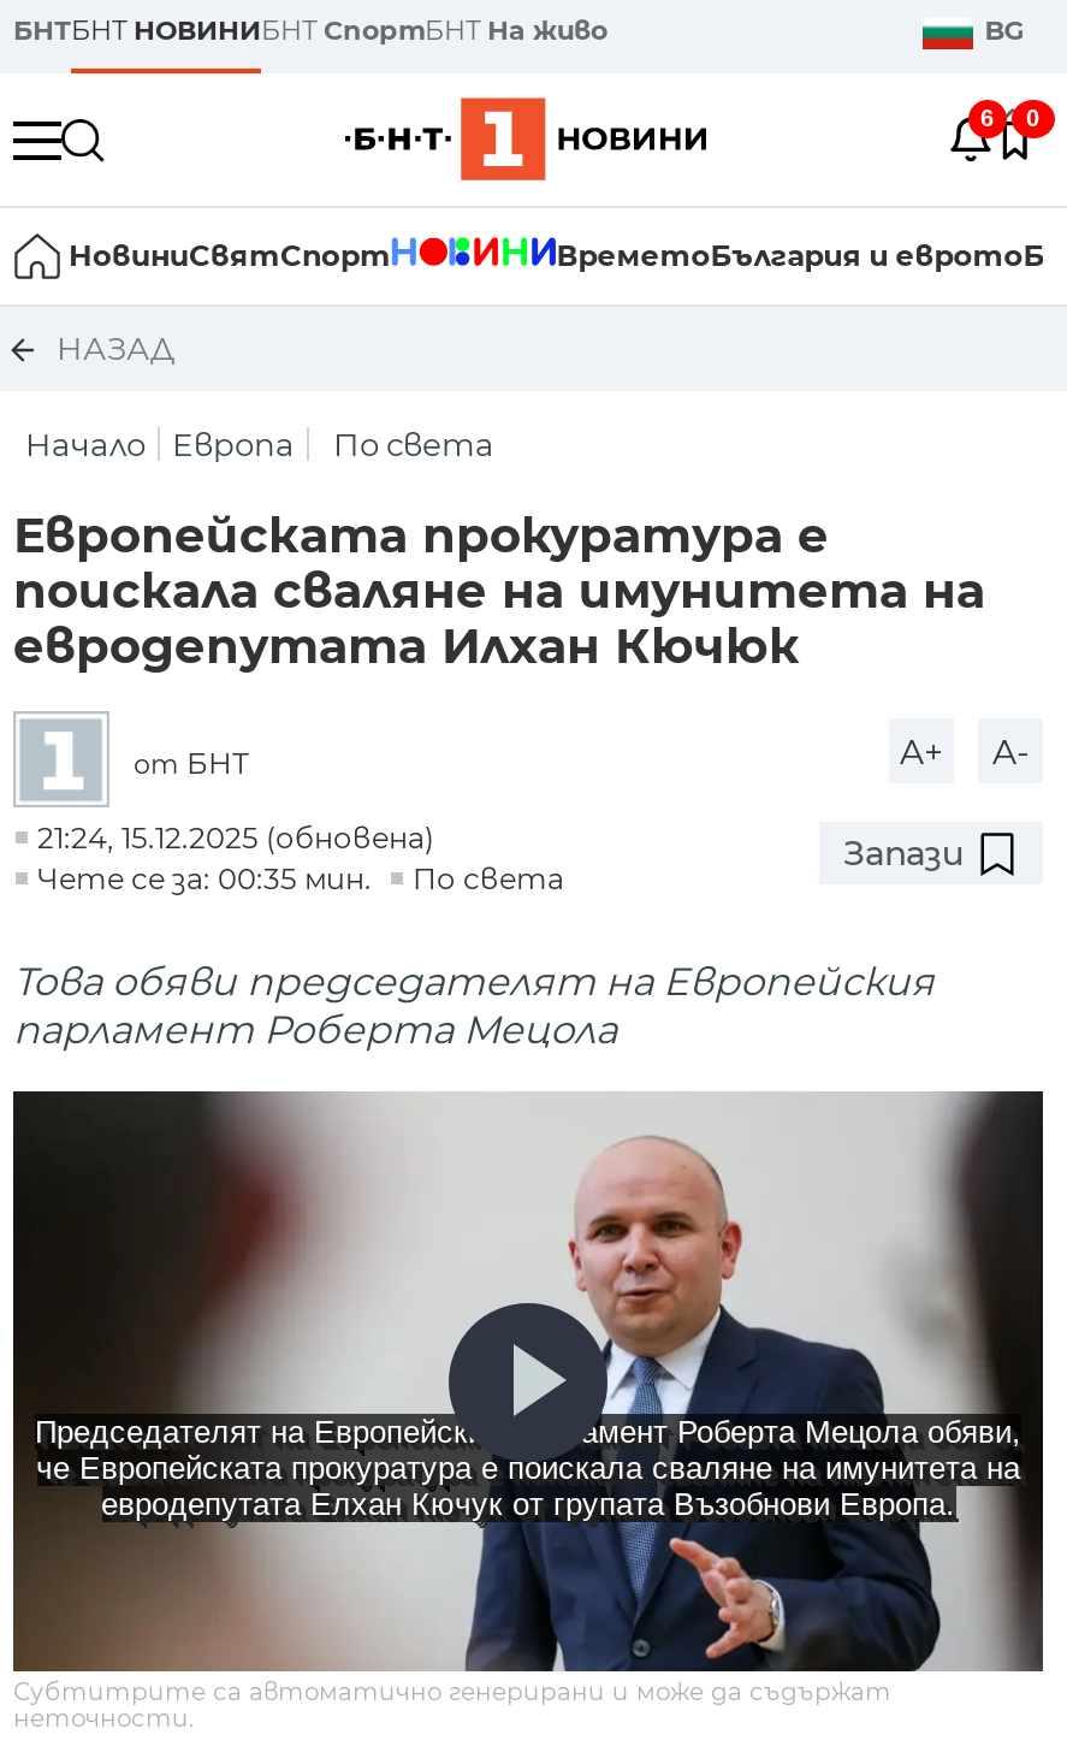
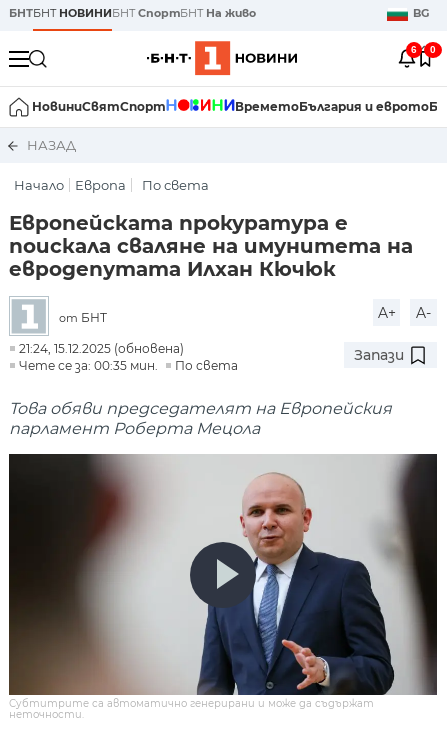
- Председателят на Европейския парламент Роберта Мецола обяви,
- че Европейската прокуратура е поискала сваляне на имунитета на
- евродепутата Елхан Кючук от групата Възобнови Европа.
